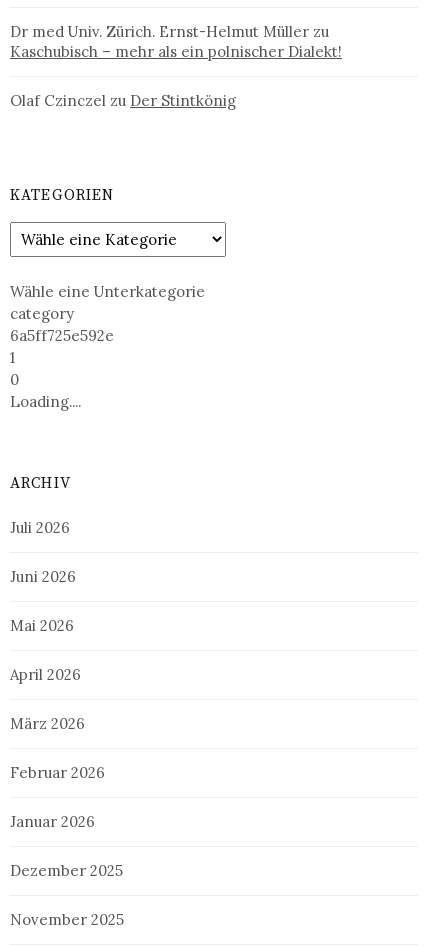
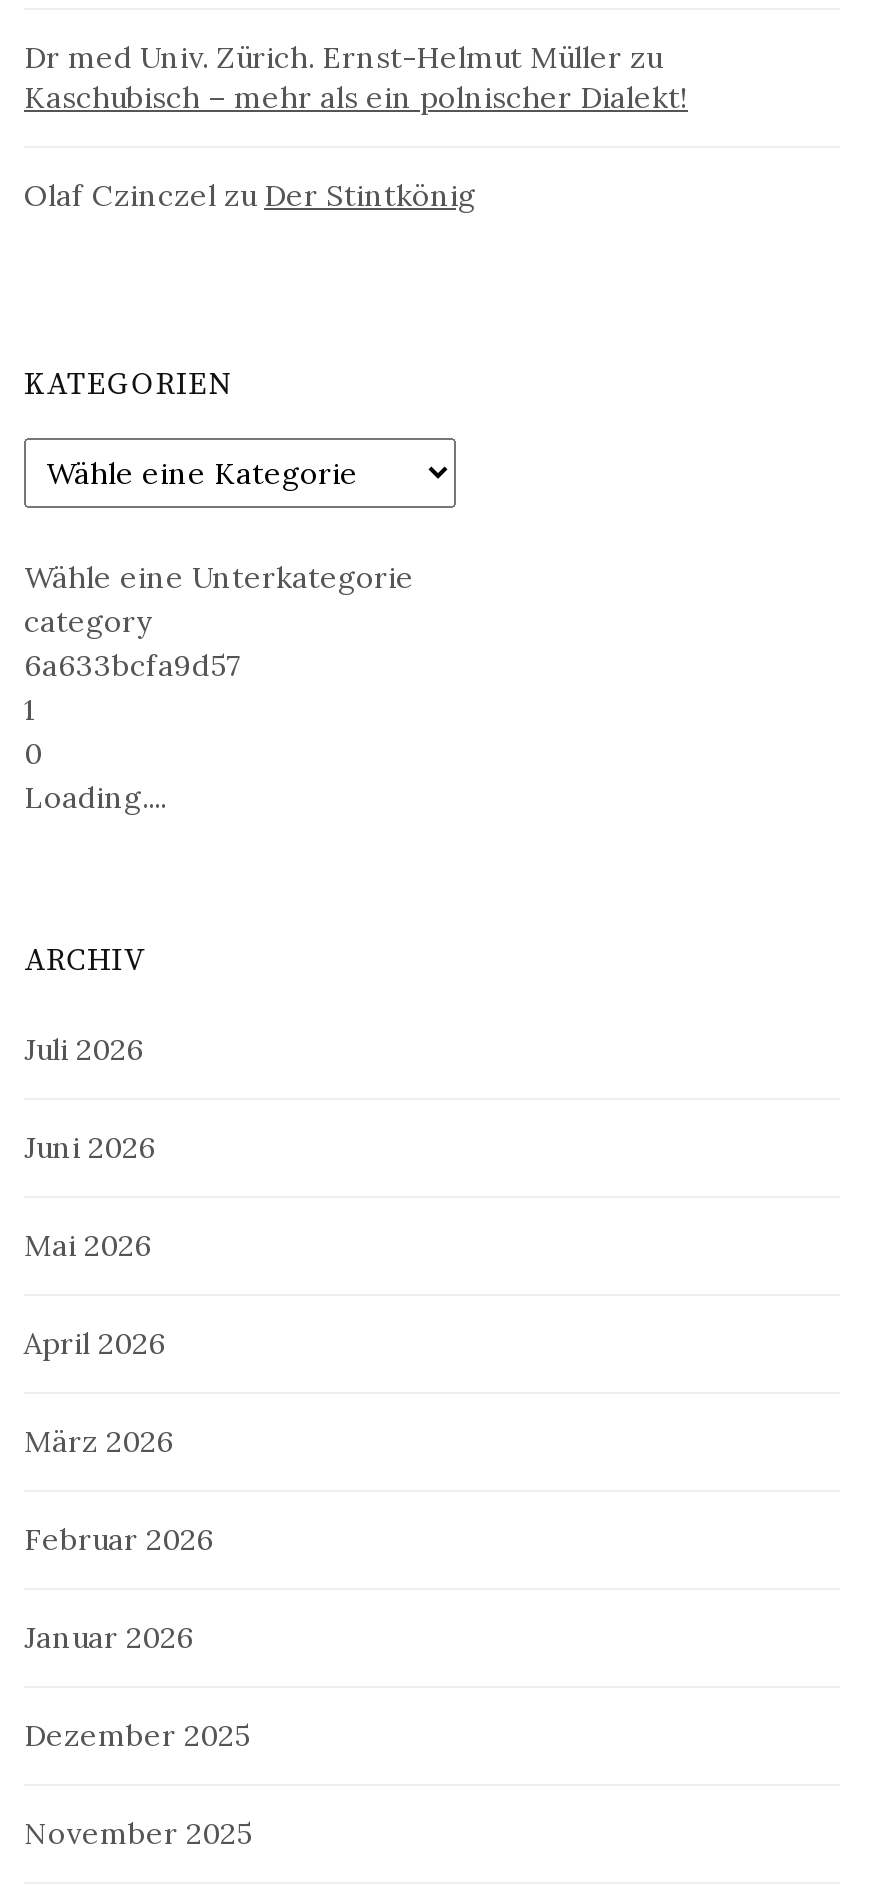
- 6a5ff725e592e
+ 6a633bcfa9d57
